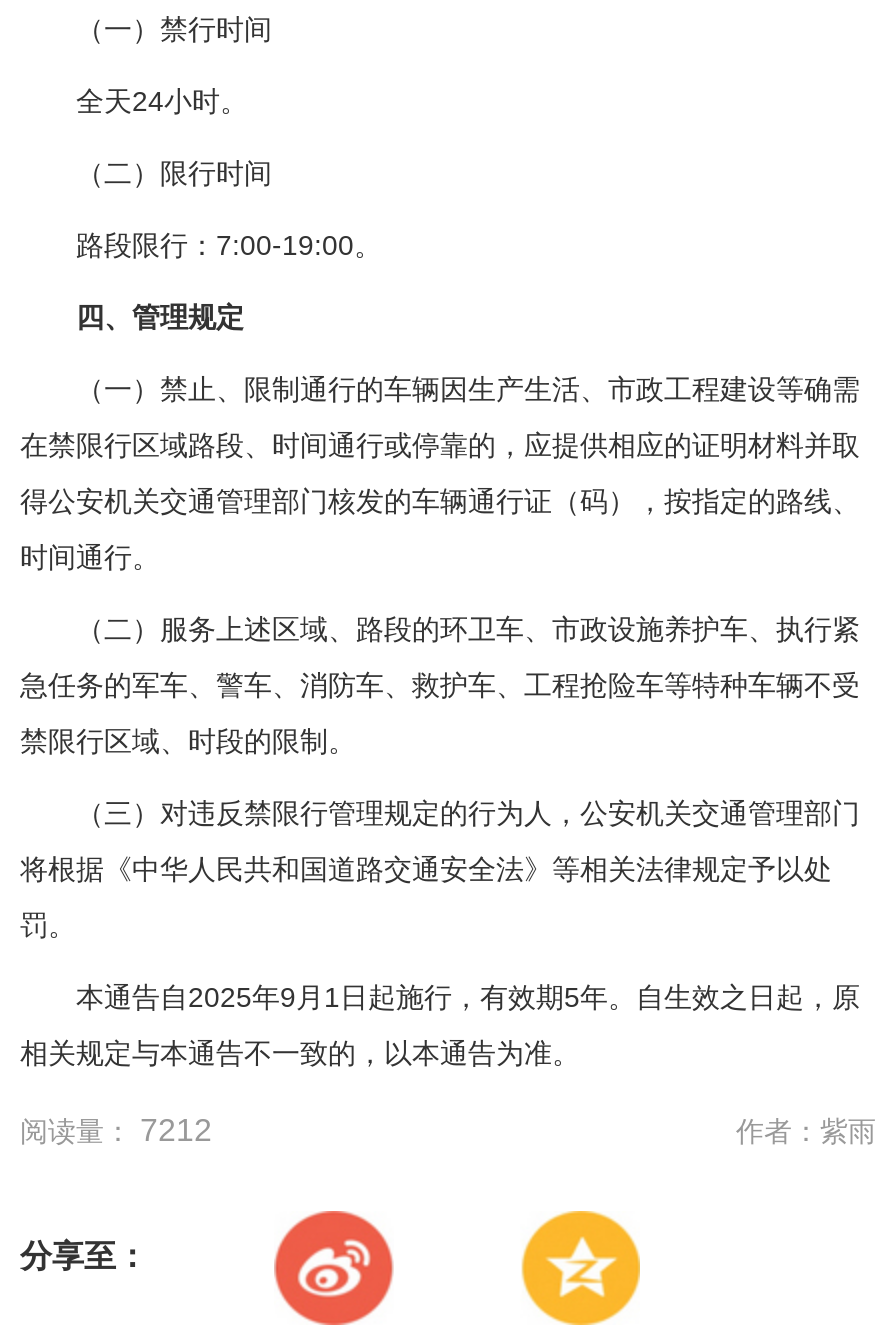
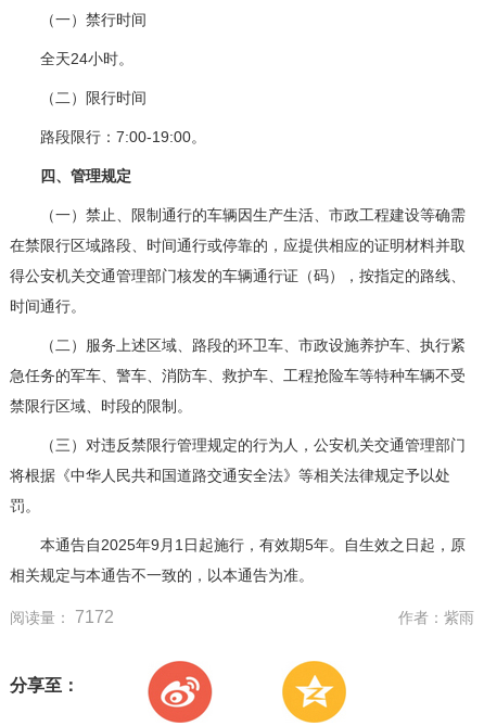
- 阅读量： 7212
+ 阅读量： 7172
